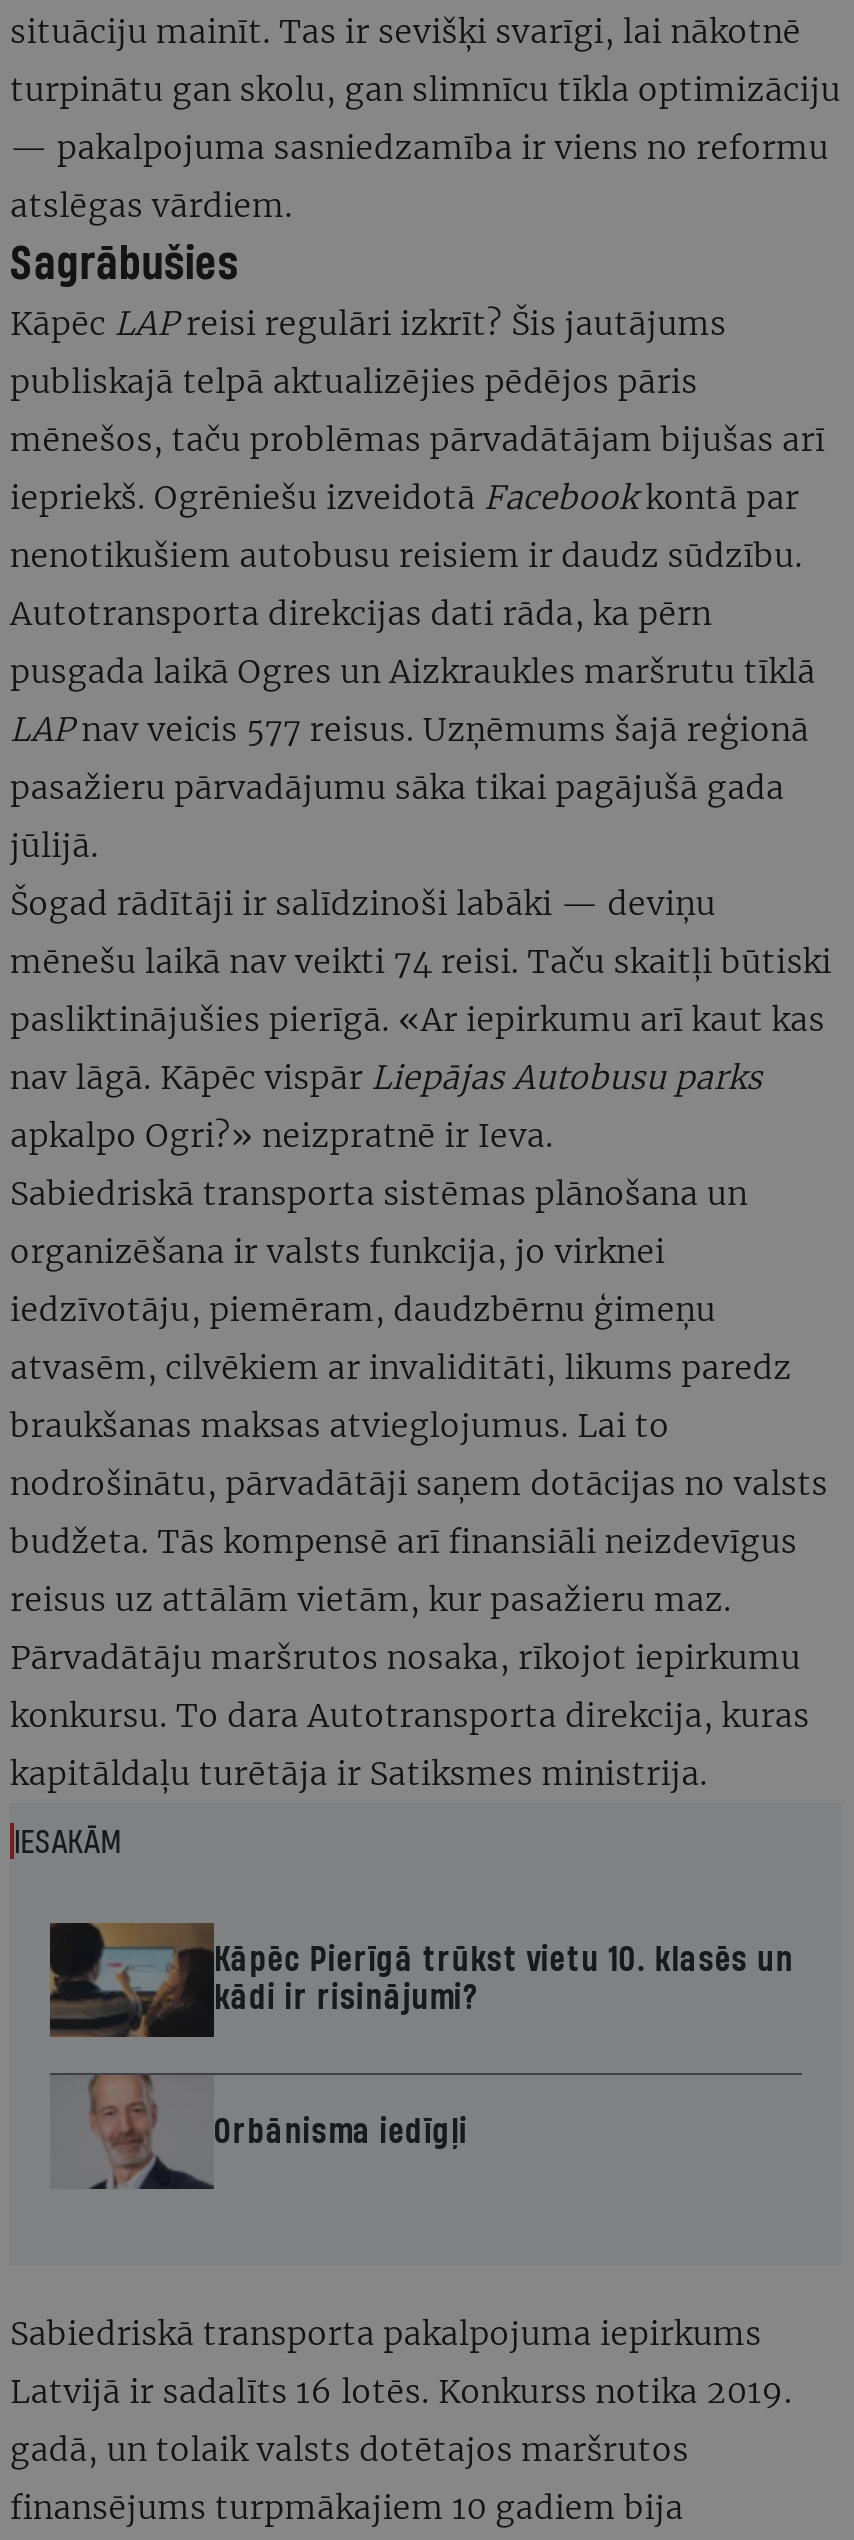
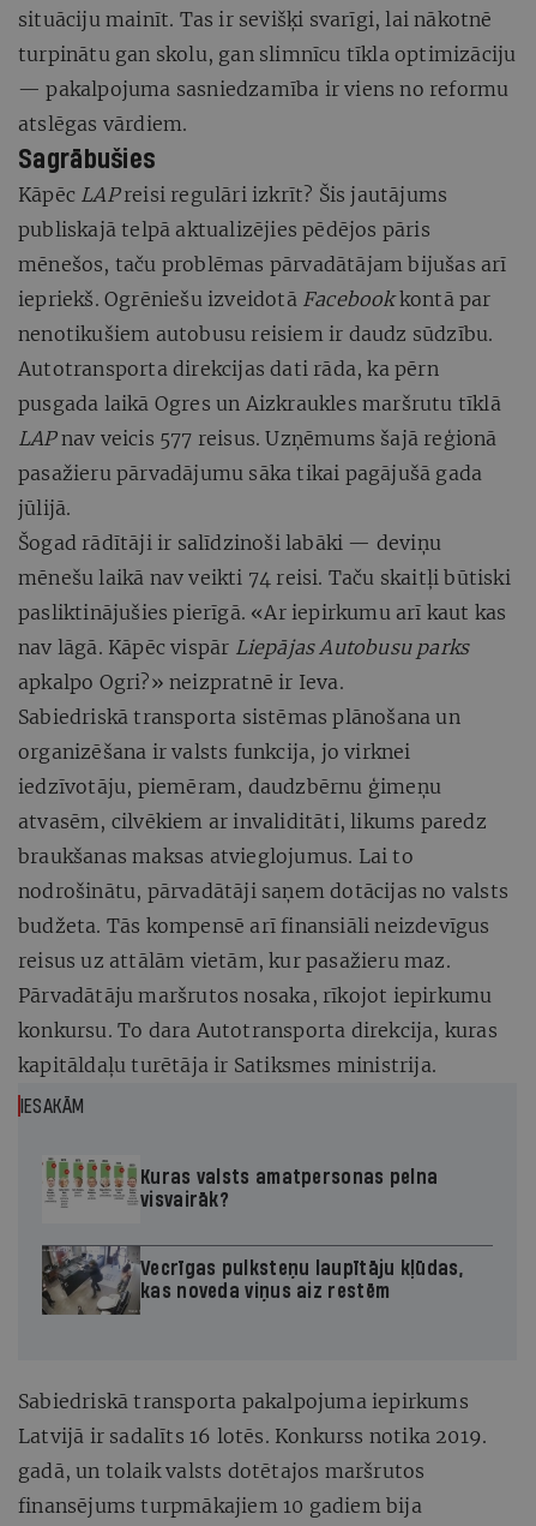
- [image]
- Kāpēc Pierīgā trūkst vietu 10. klasēs un
- kādi ir risinājumi?
+ [image]
+ Kuras valsts amatpersonas pelna
+ visvairāk?

- [image]
- Orbānisma iedīgļi
+ [image]
+ Vecrīgas pulksteņu laupītāju kļūdas,
+ kas noveda viņus aiz restēm
